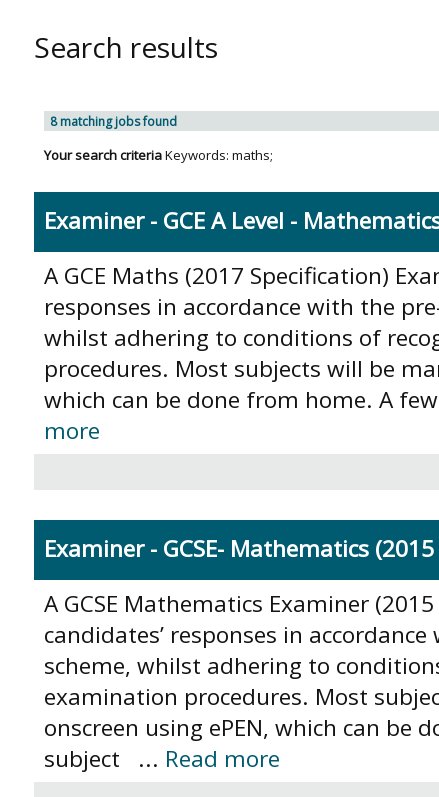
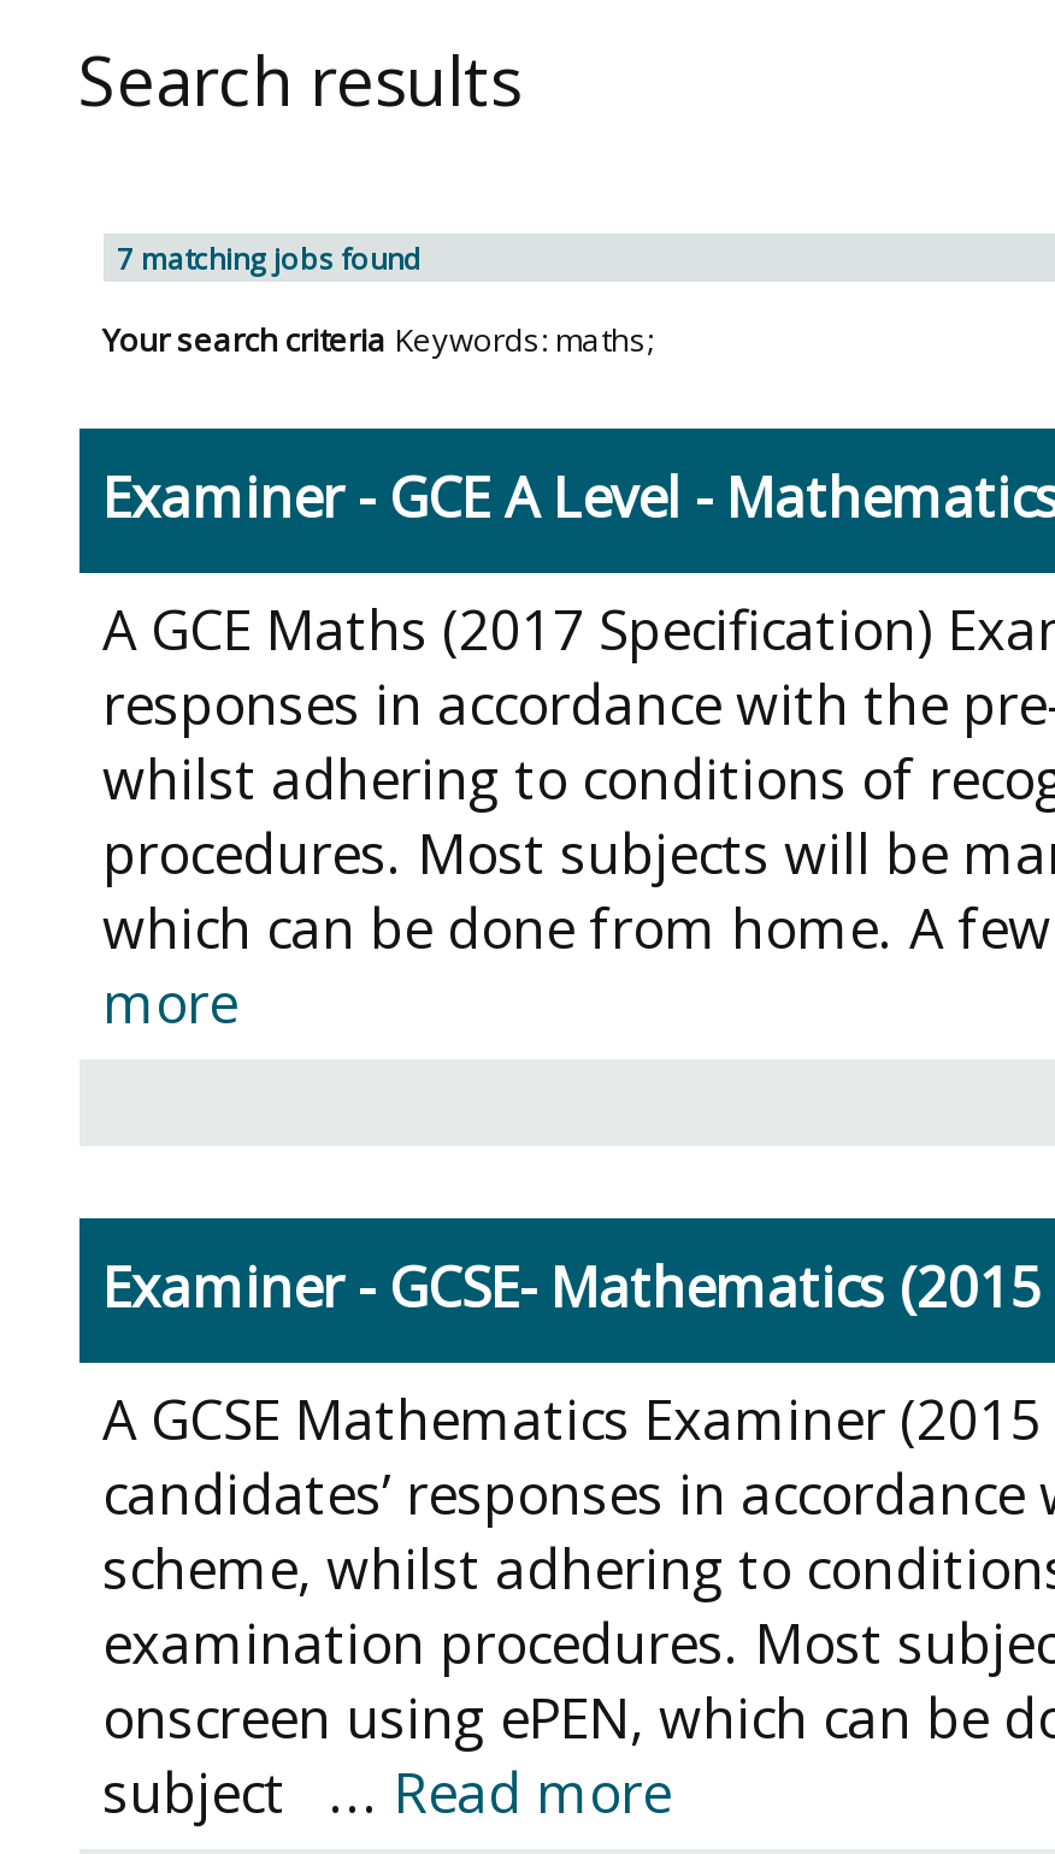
- 8 matching jobs found
+ 7 matching jobs found
